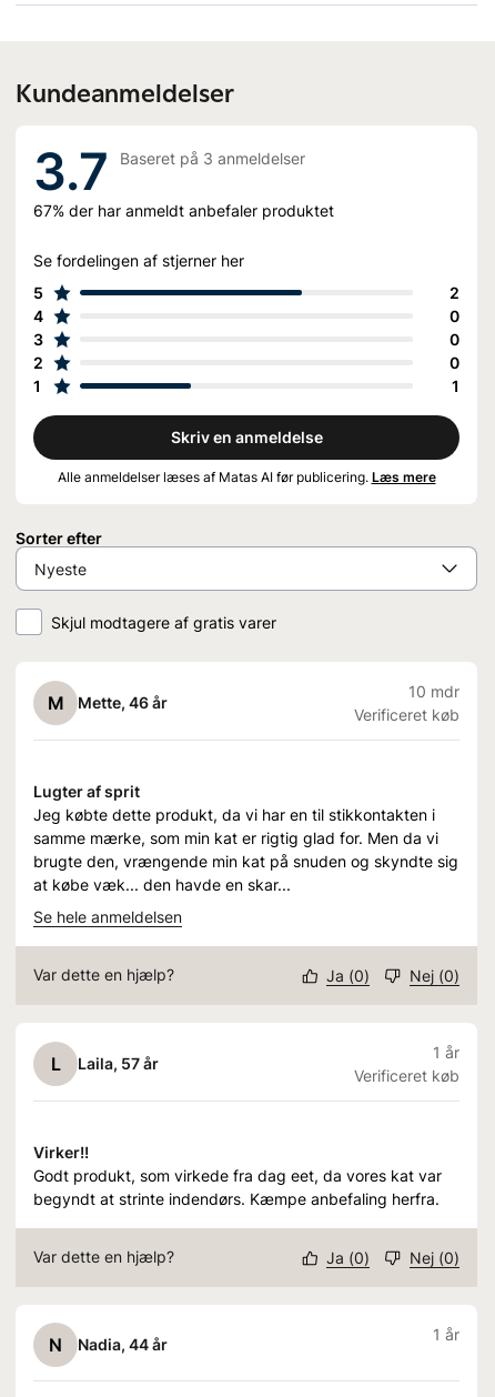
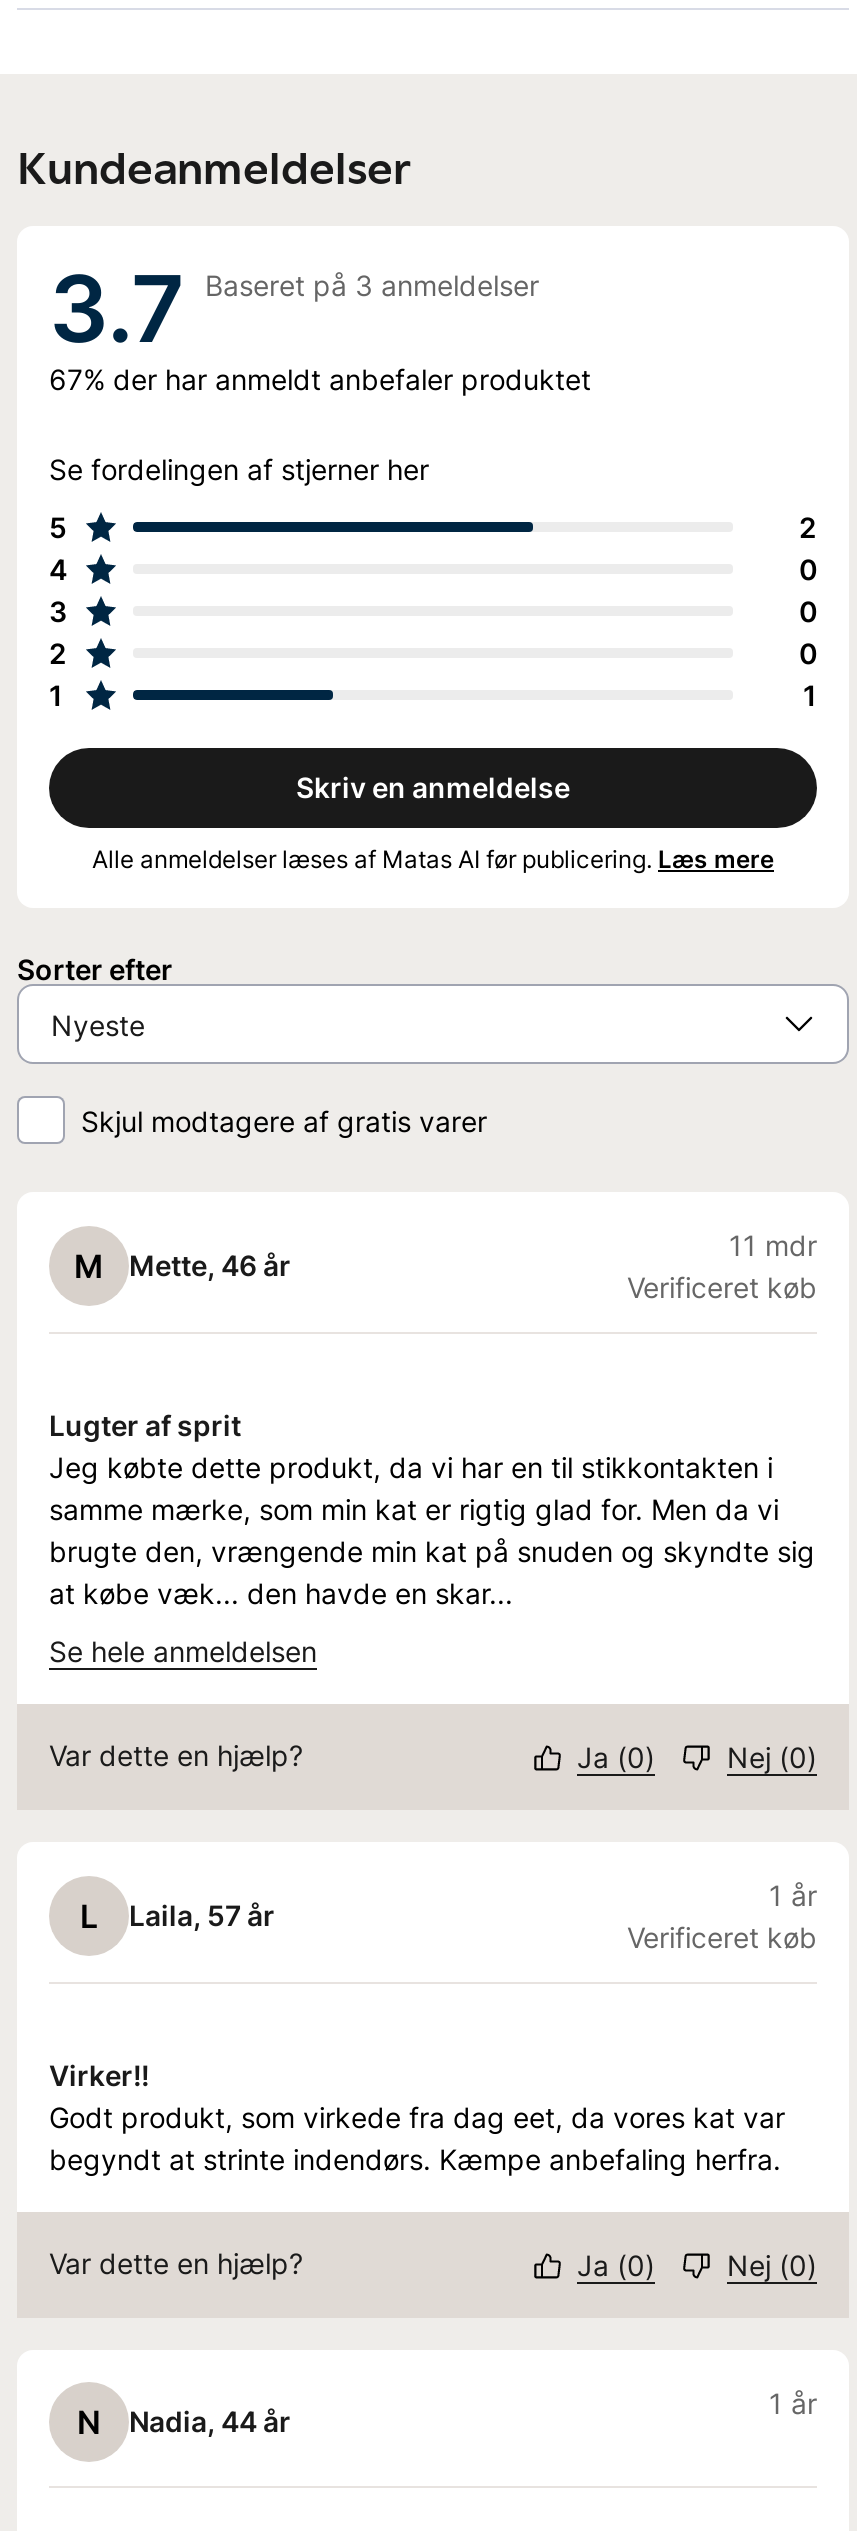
- 10 mdr
+ 11 mdr
